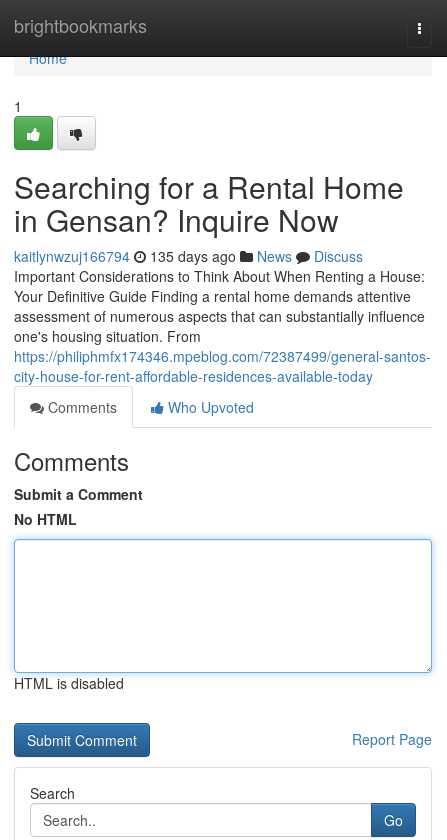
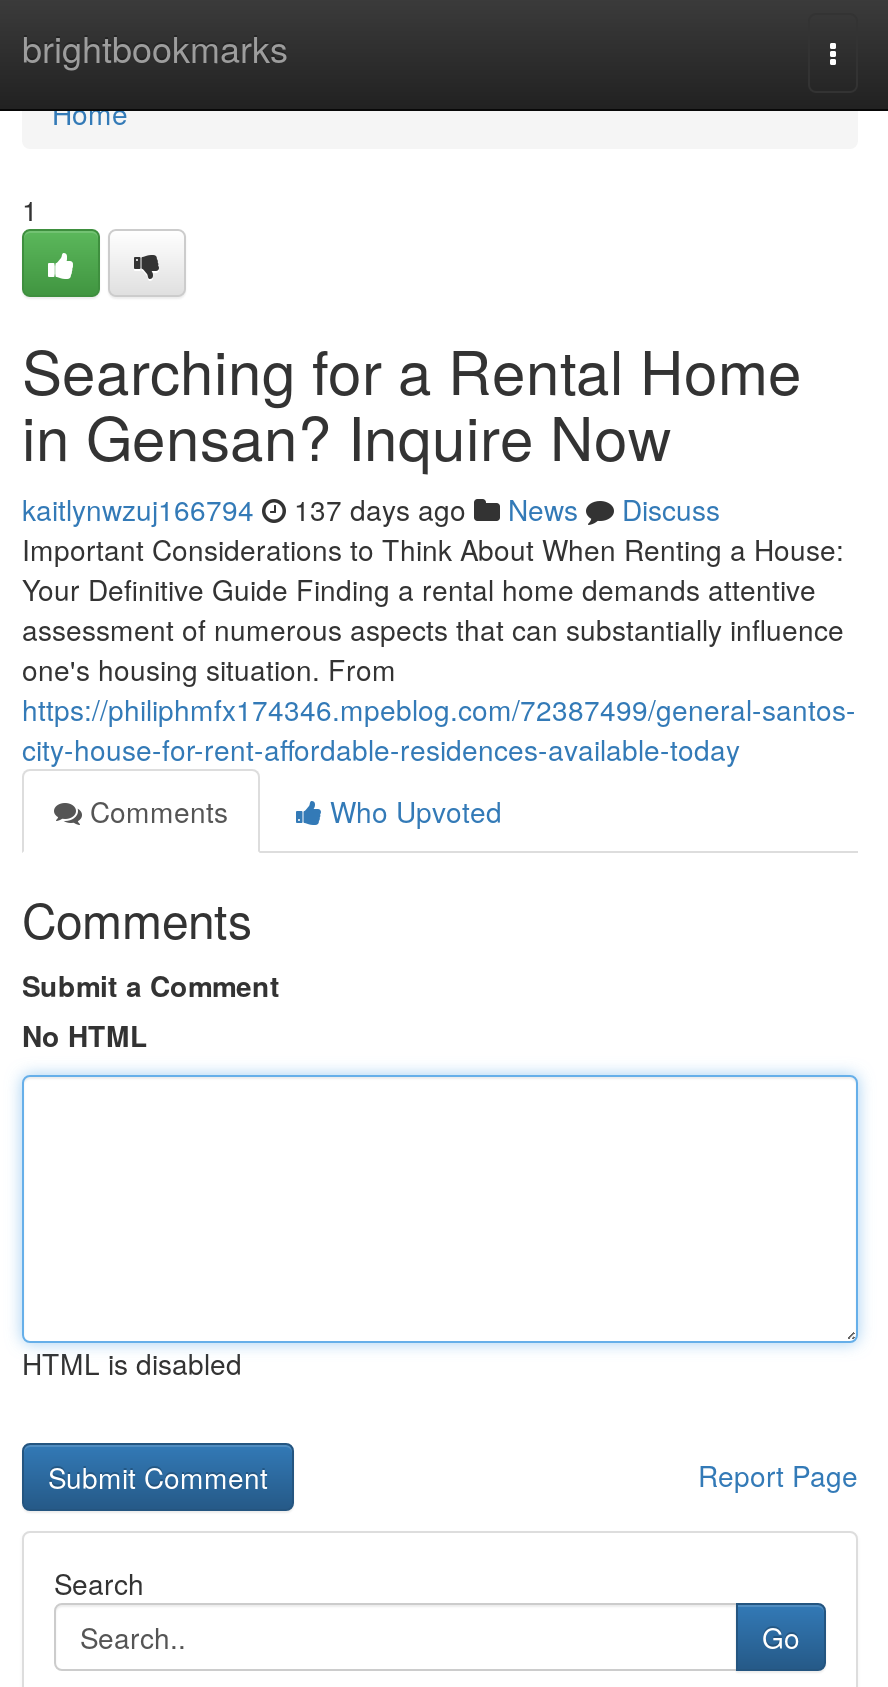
- kaitlynwzuj166794 135 days ago News Discuss
+ kaitlynwzuj166794 137 days ago News Discuss
